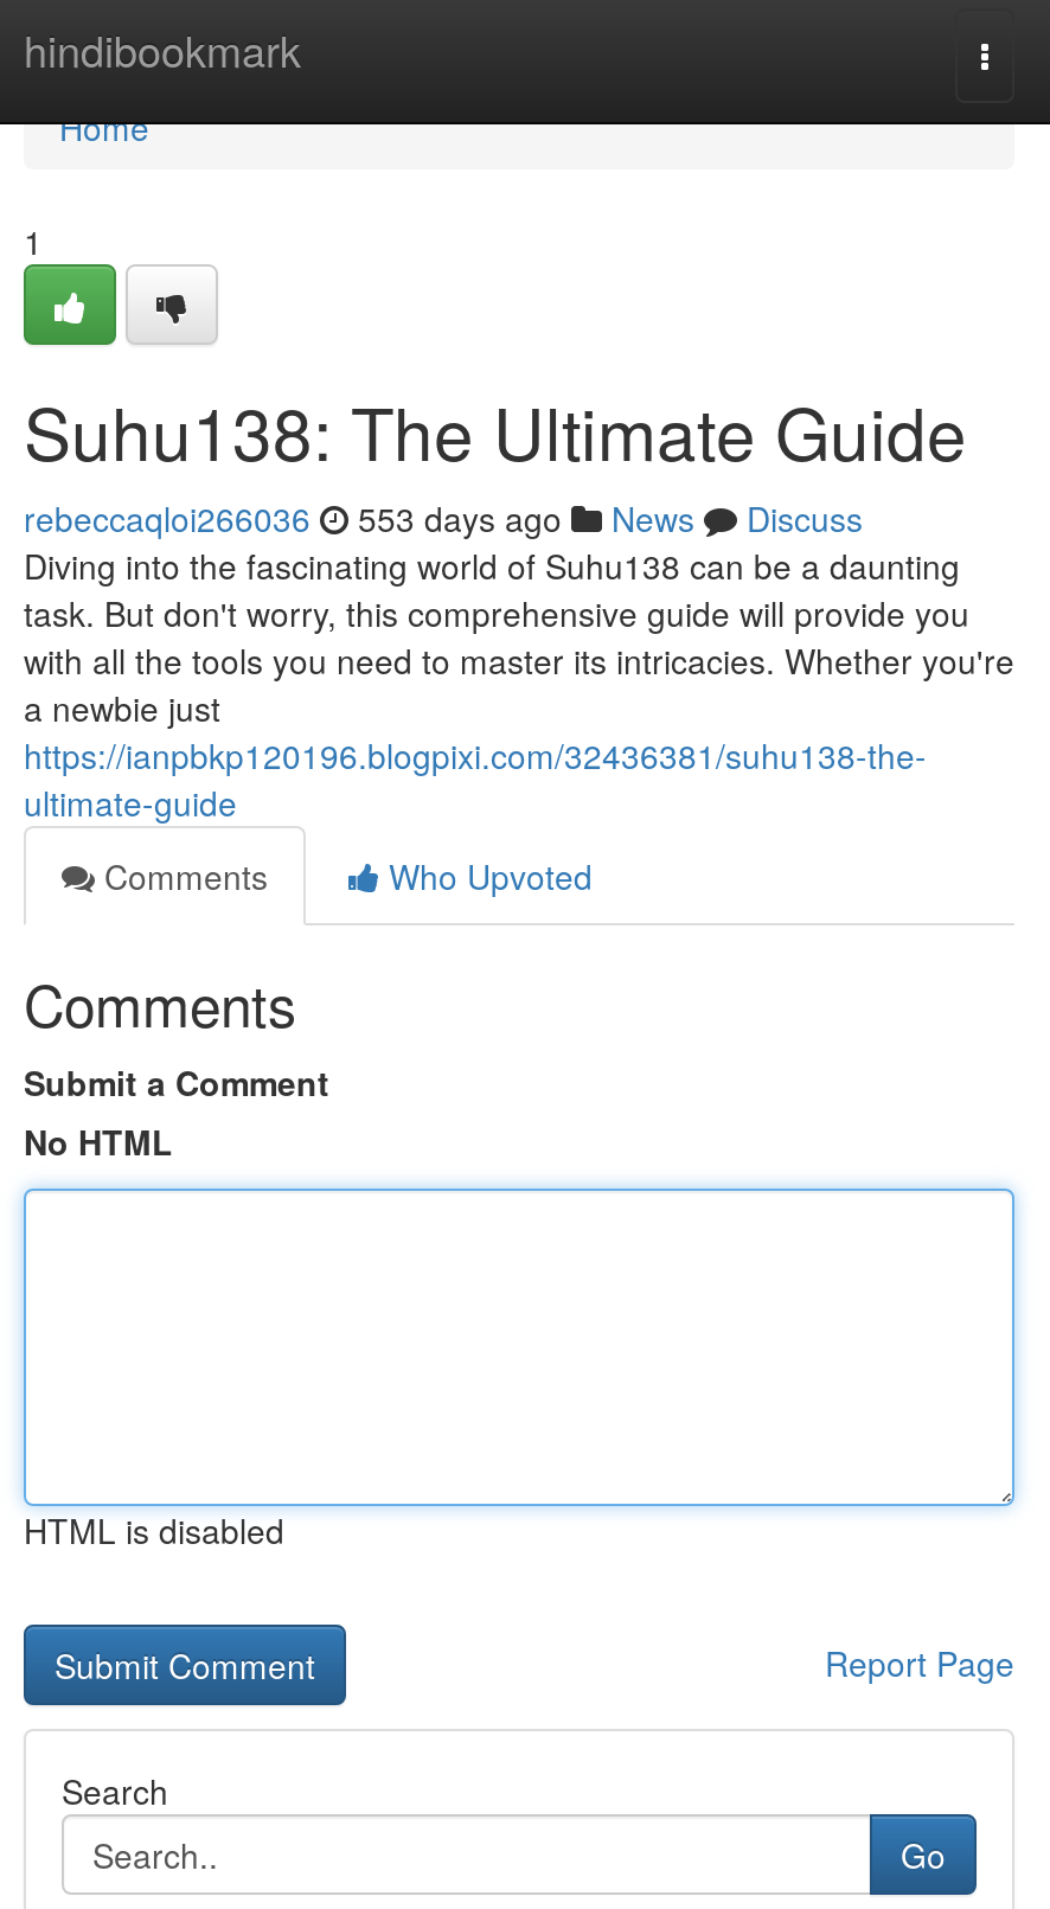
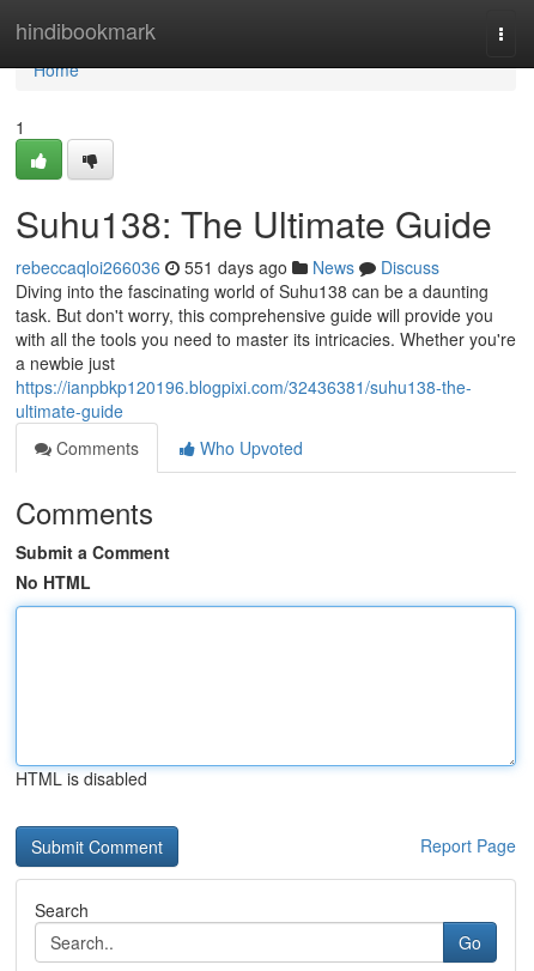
- rebeccaqloi266036 553 days ago News Discuss
+ rebeccaqloi266036 551 days ago News Discuss
